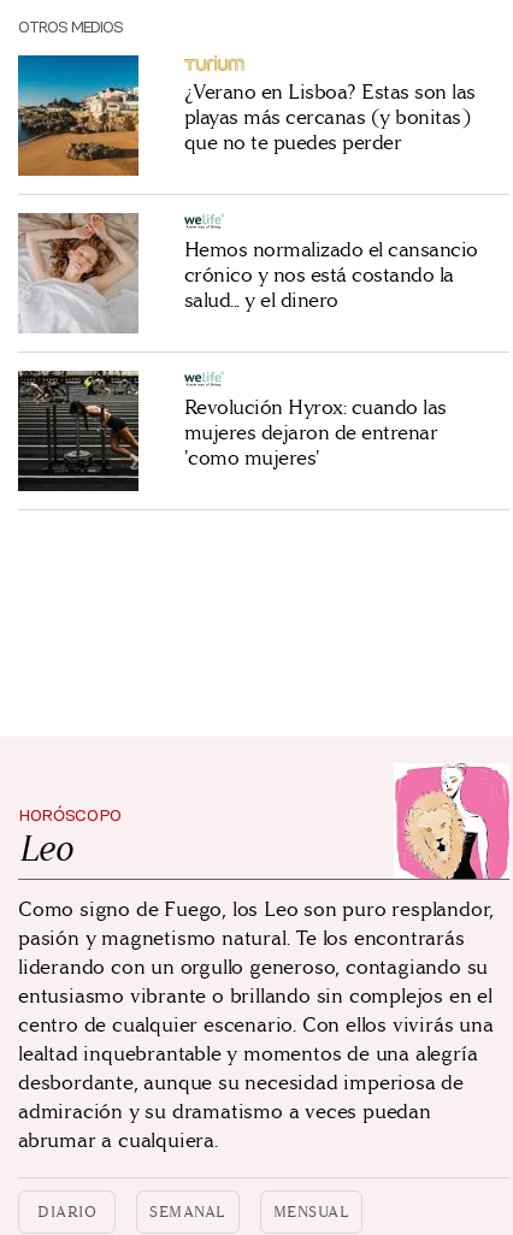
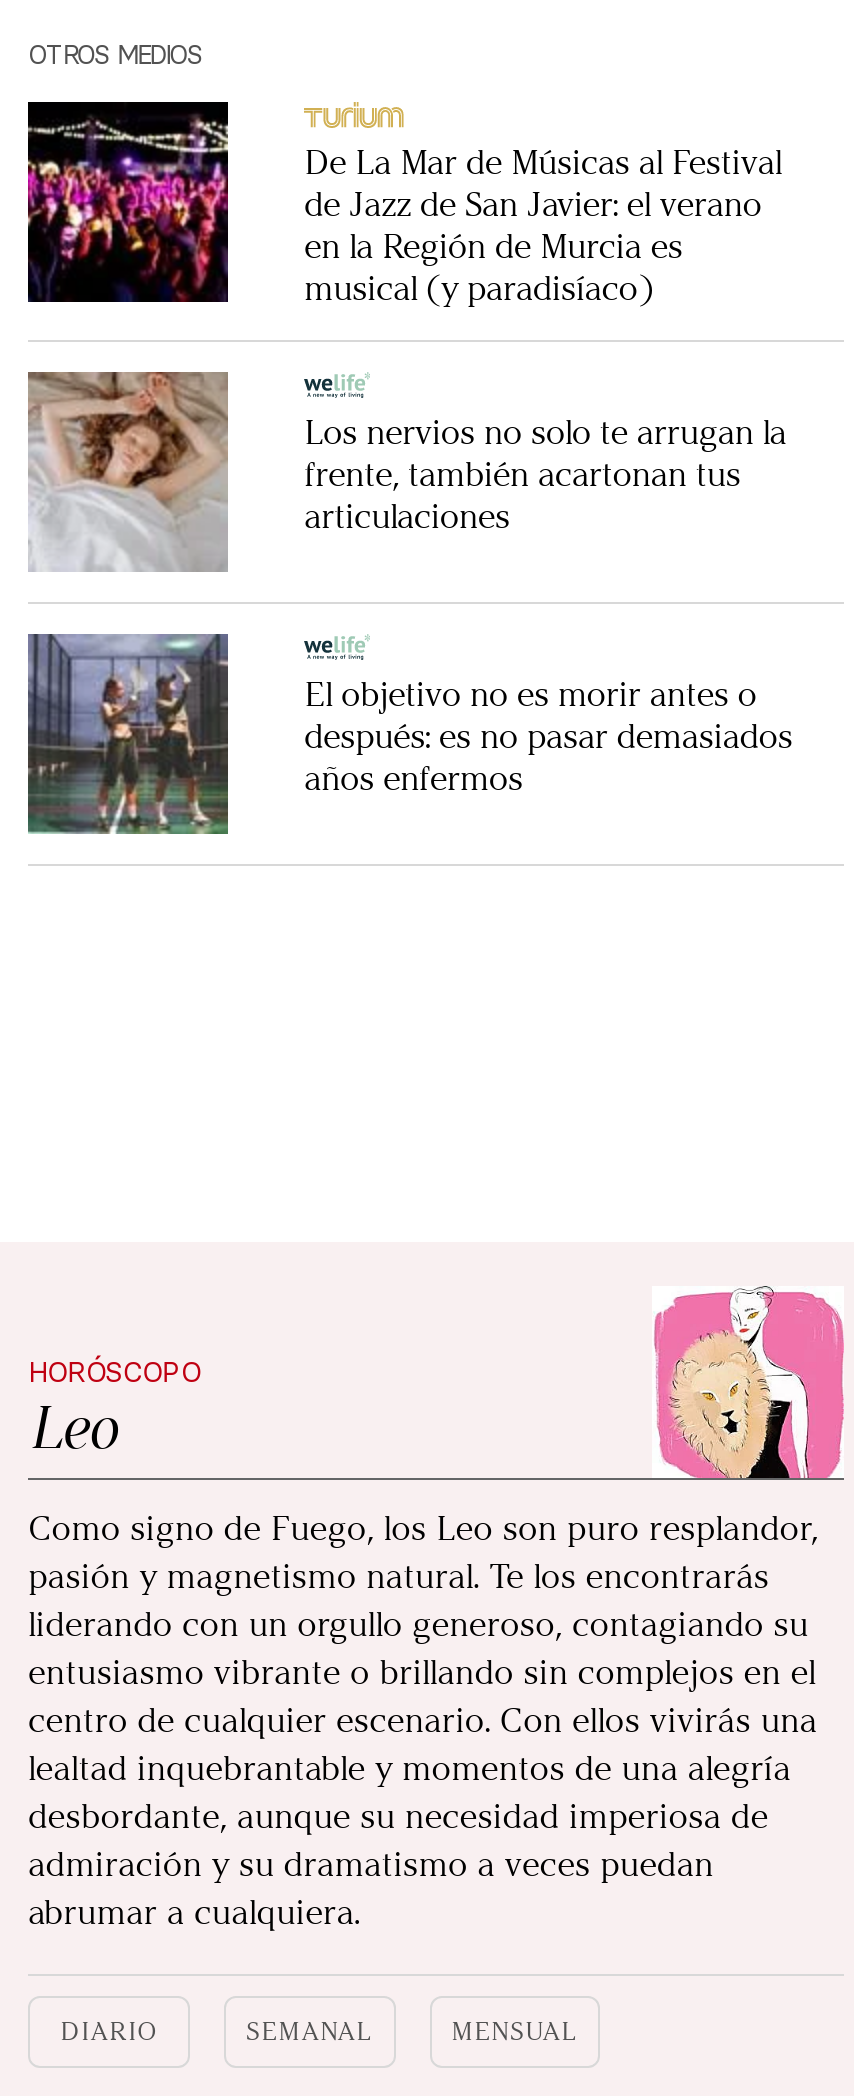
- [image]
- ¿Verano en Lisboa? Estas son las
- playas más cercanas (y bonitas)
- que no te puedes perder
+ [image]
+ De La Mar de Músicas al Festival
+ de Jazz de San Javier: el verano
+ en la Región de Murcia es
+ musical (y paradisíaco)

- Hemos normalizado el cansancio
- crónico y nos está costando la
- salud... y el dinero
+ Los nervios no solo te arrugan la
+ frente, también acartonan tus
+ articulaciones

- [image]
- Revolución Hyrox: cuando las
- mujeres dejaron de entrenar
- 'como mujeres'
+ [image]
+ El objetivo no es morir antes o
+ después: es no pasar demasiados
+ años enfermos
